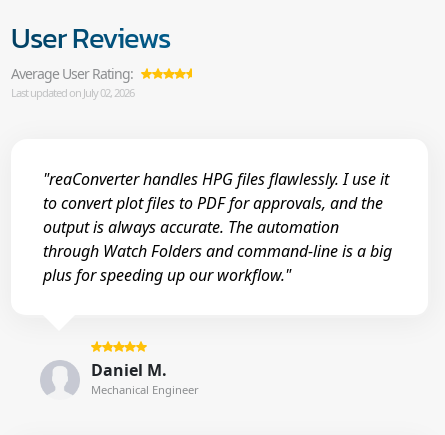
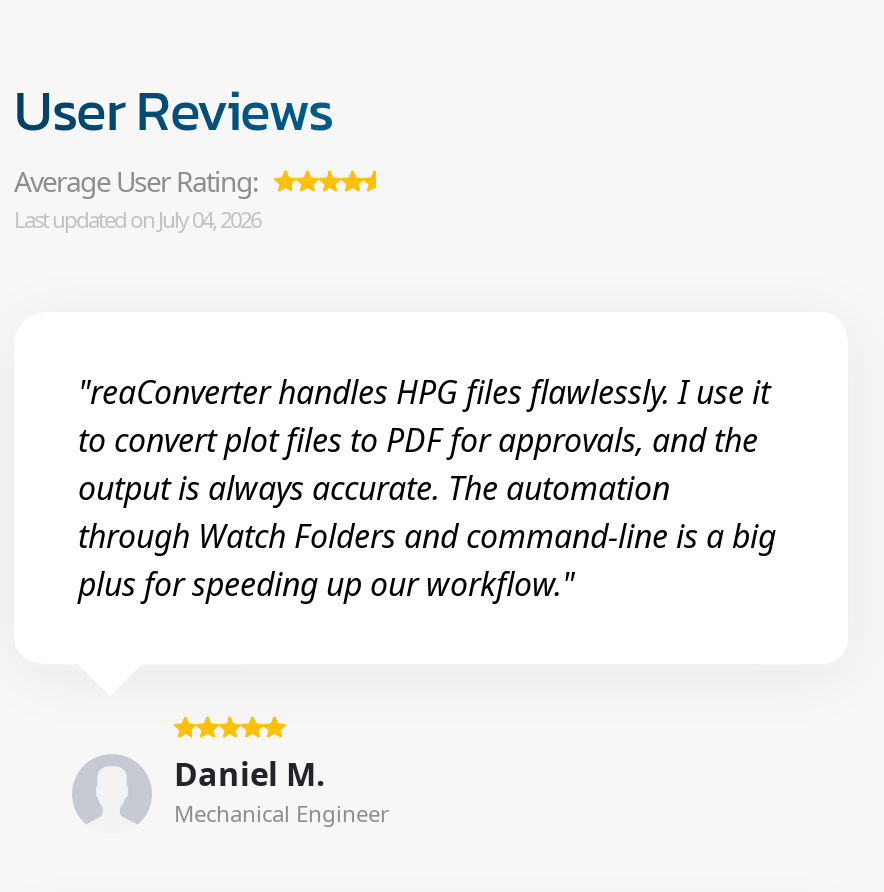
- Last updated on July 02, 2026
+ Last updated on July 04, 2026
